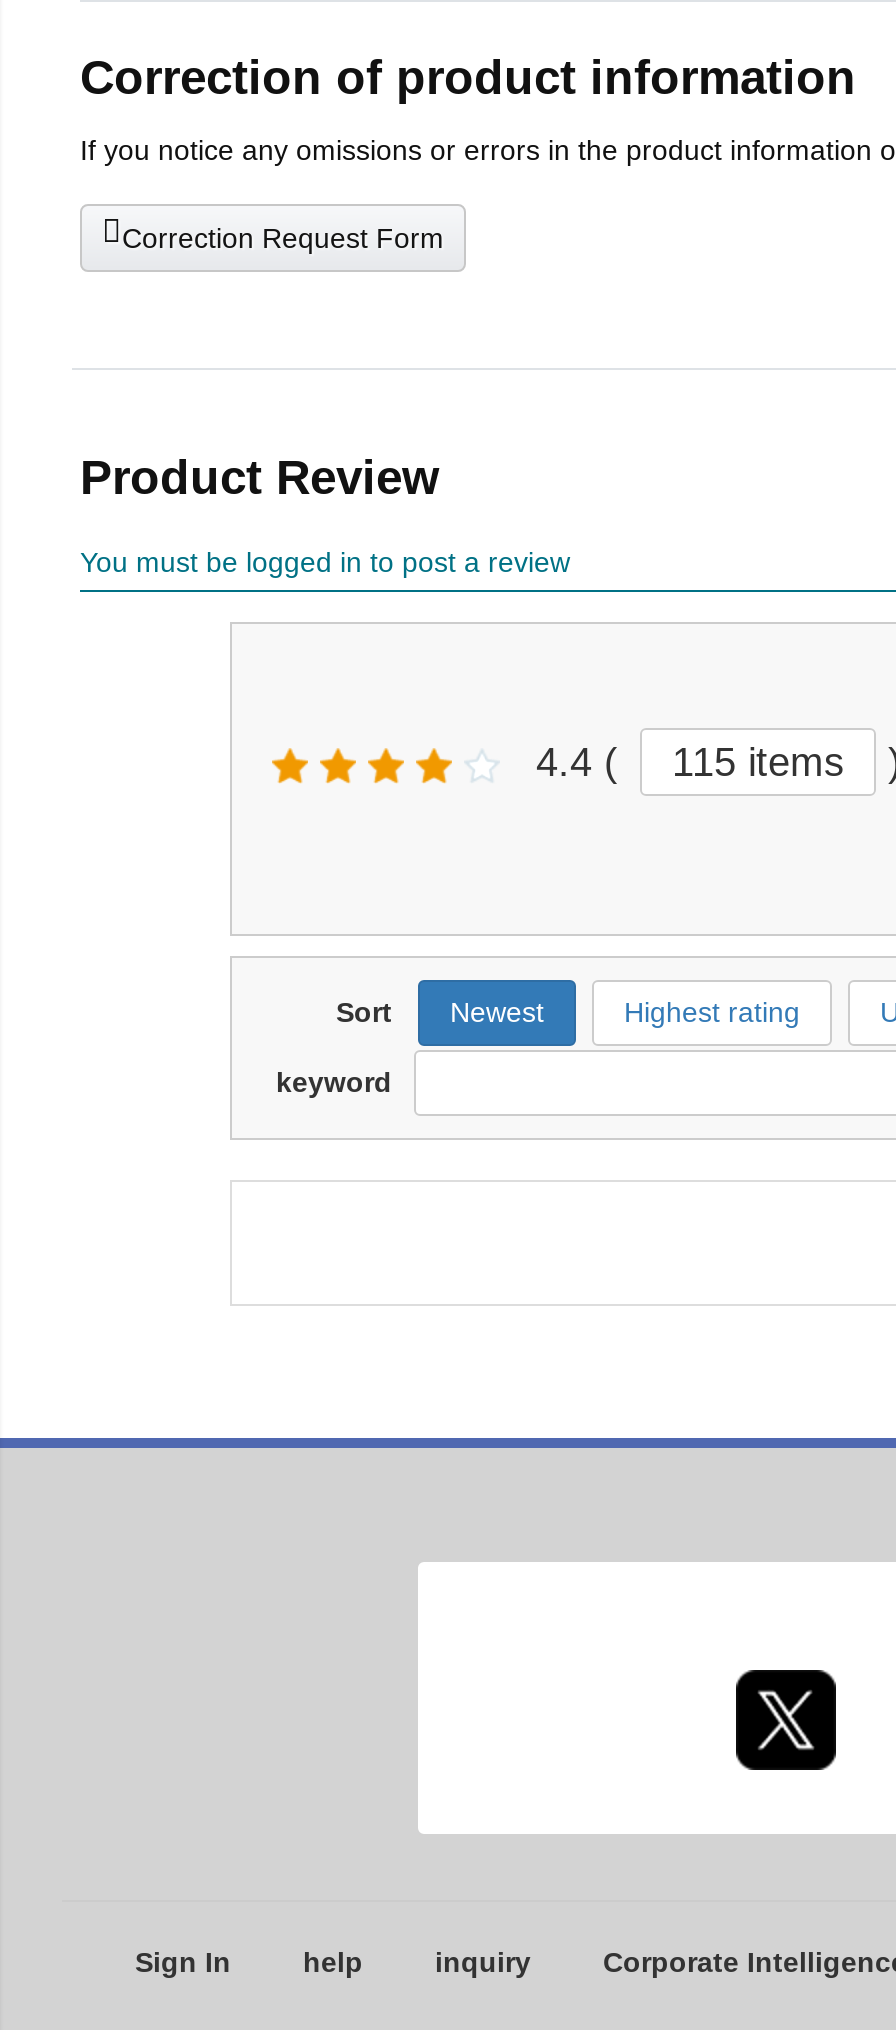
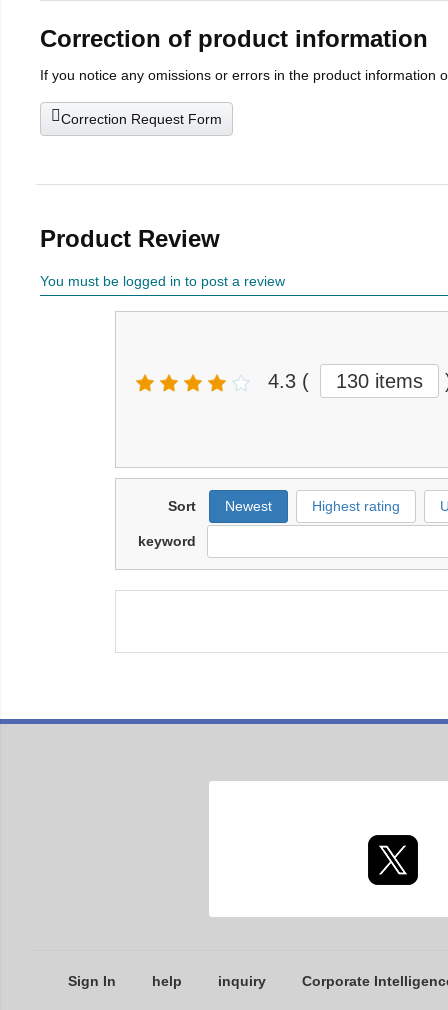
- 4.4 (
+ 4.3 (

- 115 items
+ 130 items
